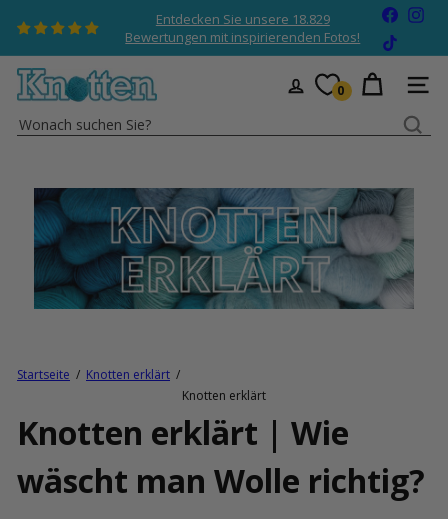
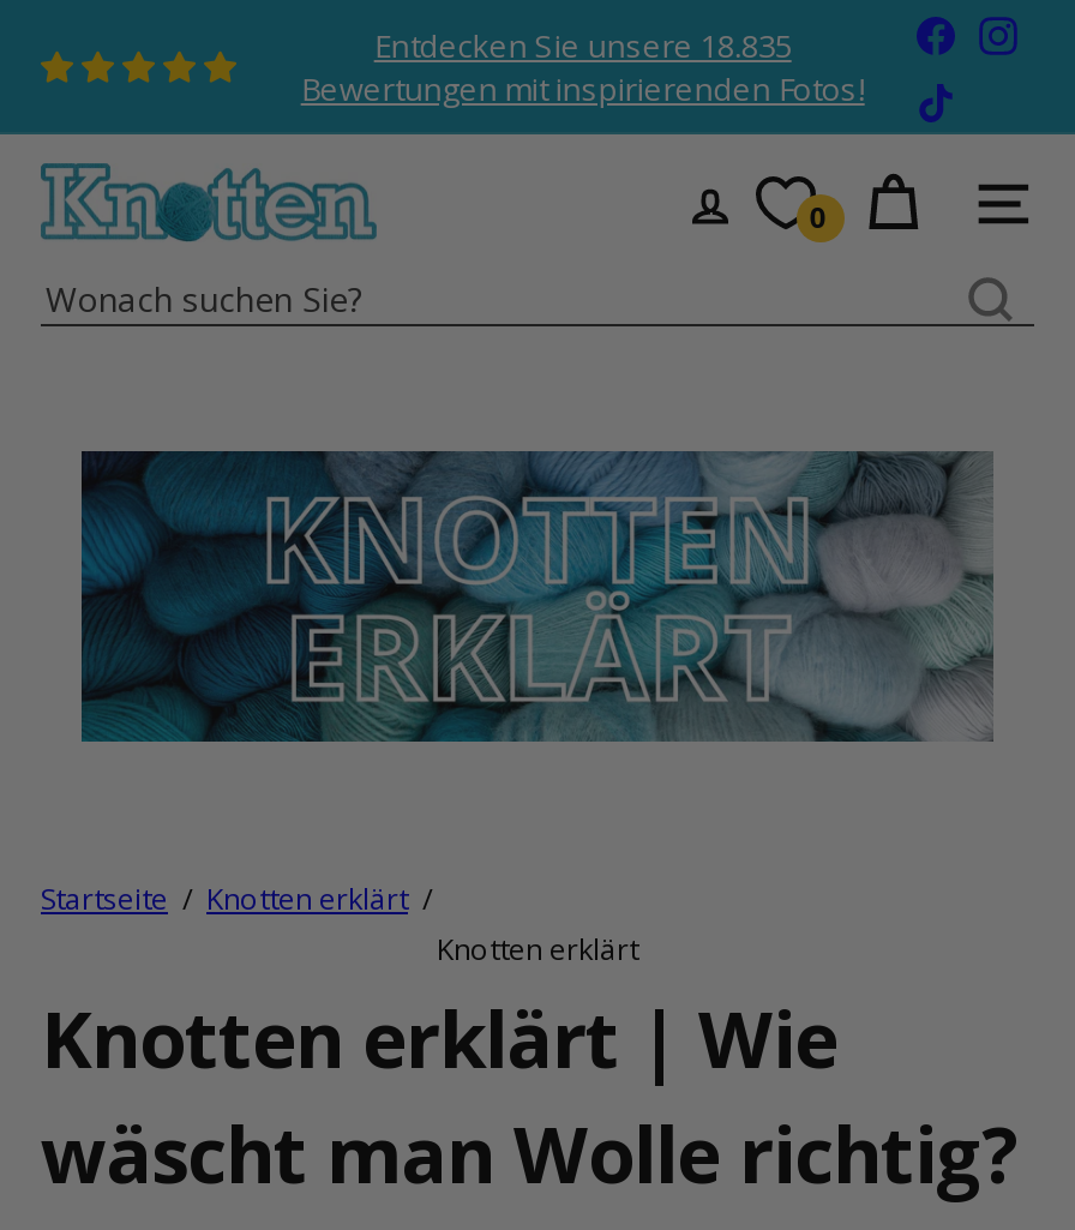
- Entdecken Sie unsere 18.829
+ Entdecken Sie unsere 18.835
